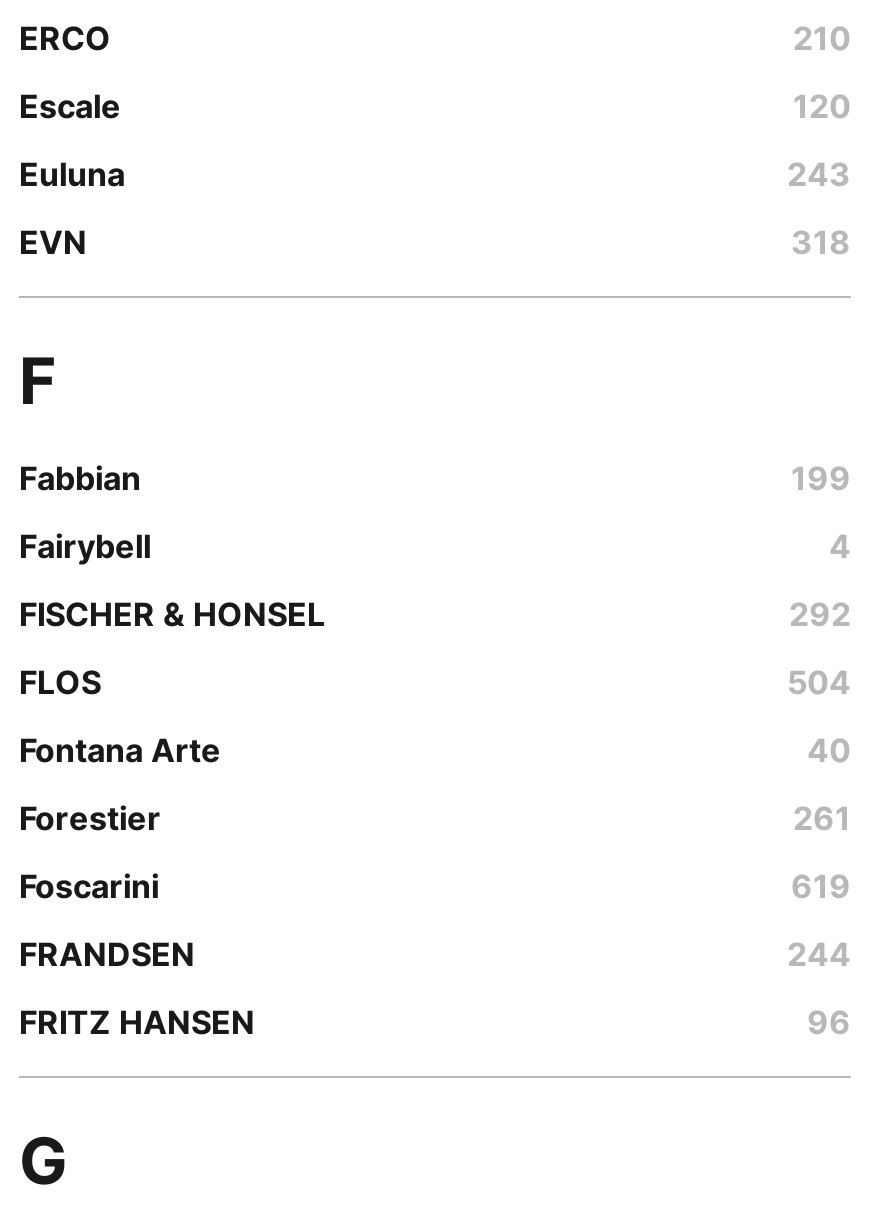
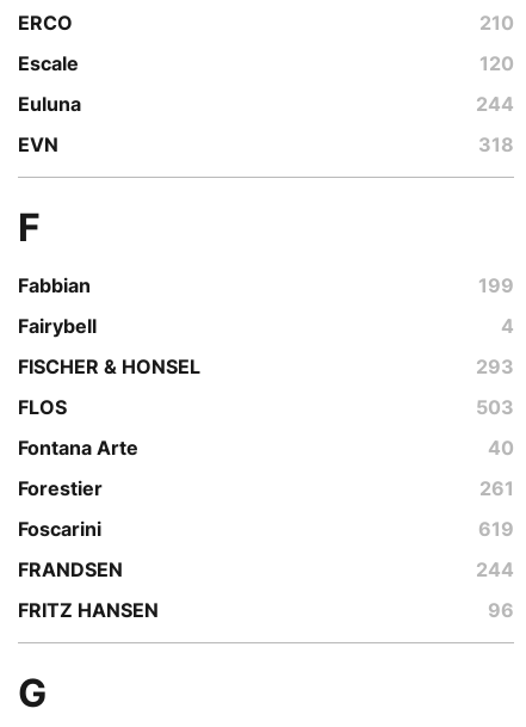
- 243
+ 244

- 292
+ 293

- 504
+ 503
